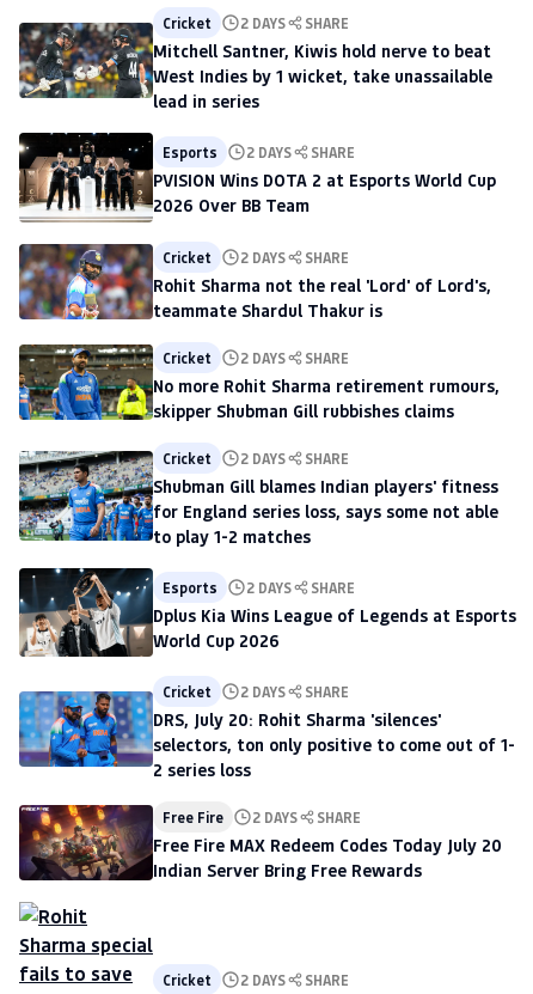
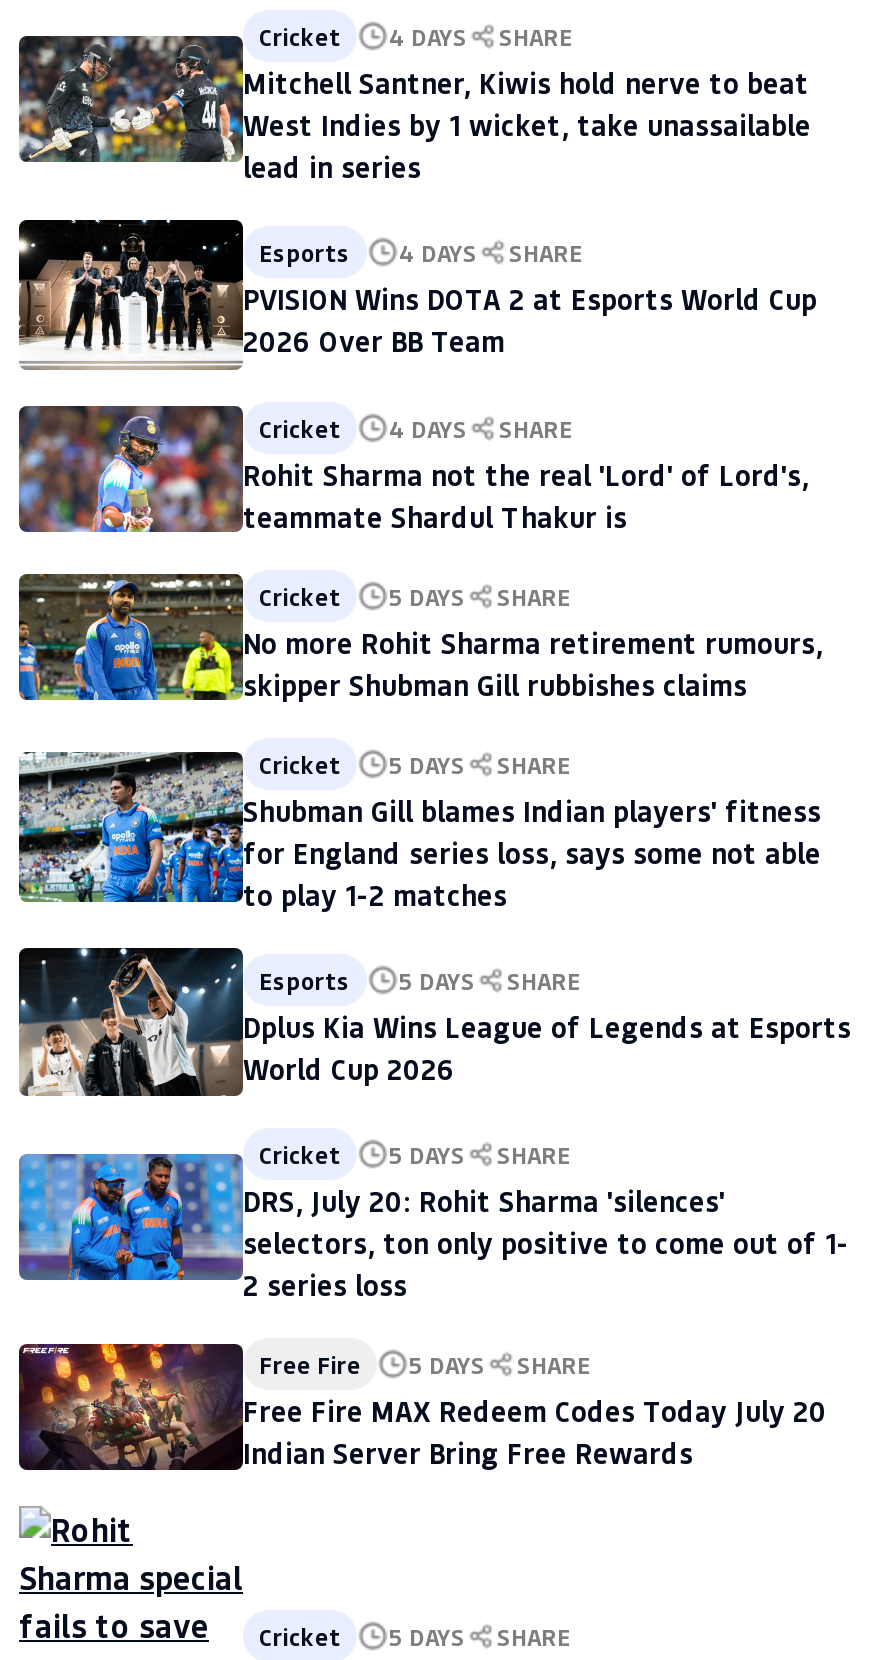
- Cricket 2 DAYS SHARE
+ Cricket 4 DAYS SHARE

- Esports 2 DAYS SHARE
+ Esports 4 DAYS SHARE

- Cricket 2 DAYS SHARE
+ Cricket 4 DAYS SHARE

- Cricket 2 DAYS SHARE
+ Cricket 5 DAYS SHARE

- Cricket 2 DAYS SHARE
+ Cricket 5 DAYS SHARE

- Esports 2 DAYS SHARE
+ Esports 5 DAYS SHARE

- Cricket 2 DAYS SHARE
+ Cricket 5 DAYS SHARE

- Free Fire 2 DAYS SHARE
+ Free Fire 5 DAYS SHARE

- Cricket 2 DAYS SHARE
+ Cricket 5 DAYS SHARE
